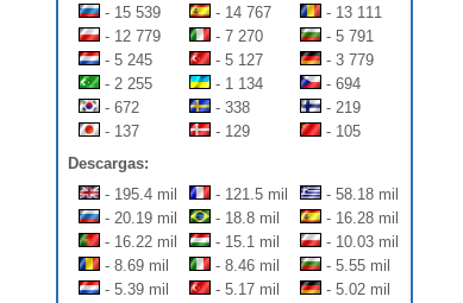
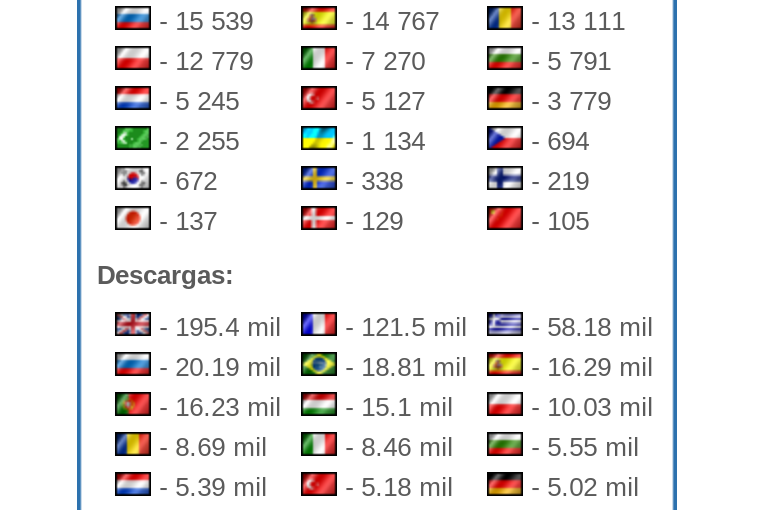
- - 18.8 mil
+ - 18.81 mil

- - 16.28 mil
+ - 16.29 mil

- - 16.22 mil - 15.1 mil
+ - 16.23 mil - 15.1 mil

- - 5.17 mil
+ - 5.18 mil
